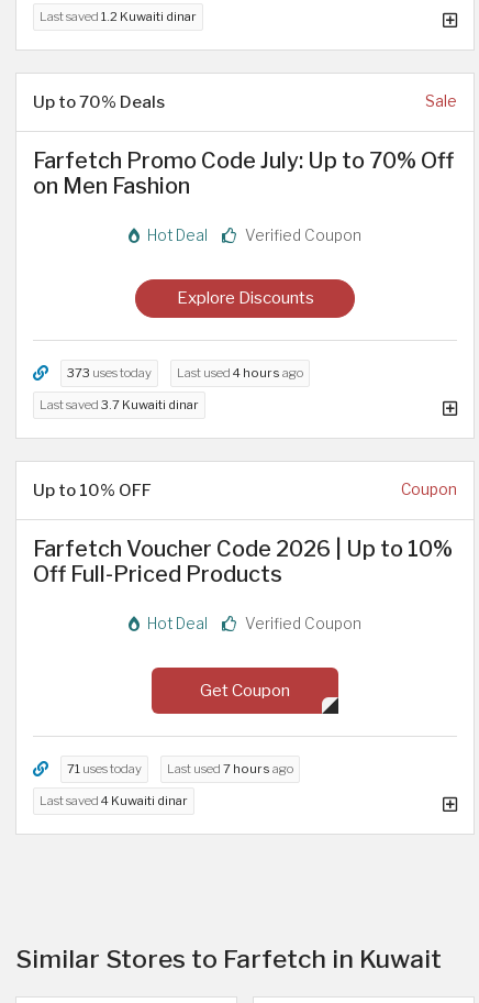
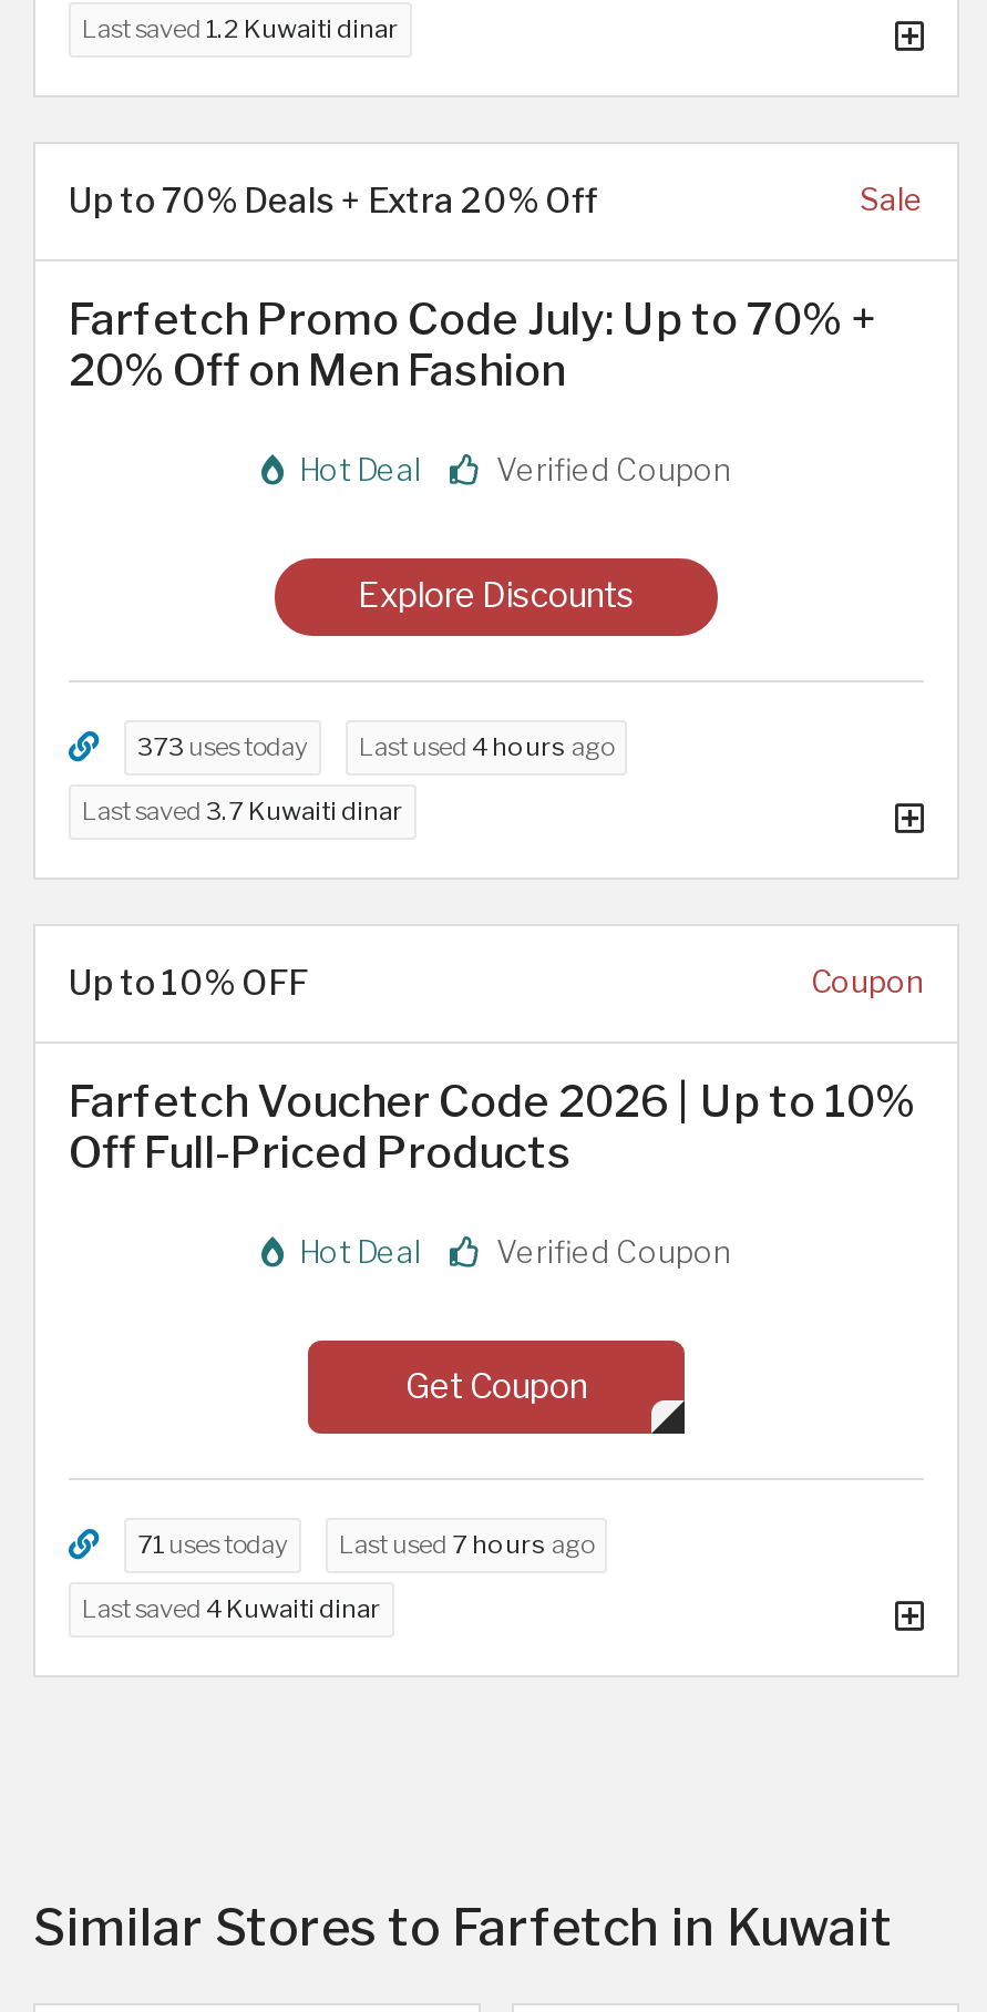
- Up to 70% Deals
+ Up to 70% Deals + Extra 20% Off

- Farfetch Promo Code July: Up to 70% Off
- on Men Fashion
+ Farfetch Promo Code July: Up to 70% +
+ 20% Off on Men Fashion
